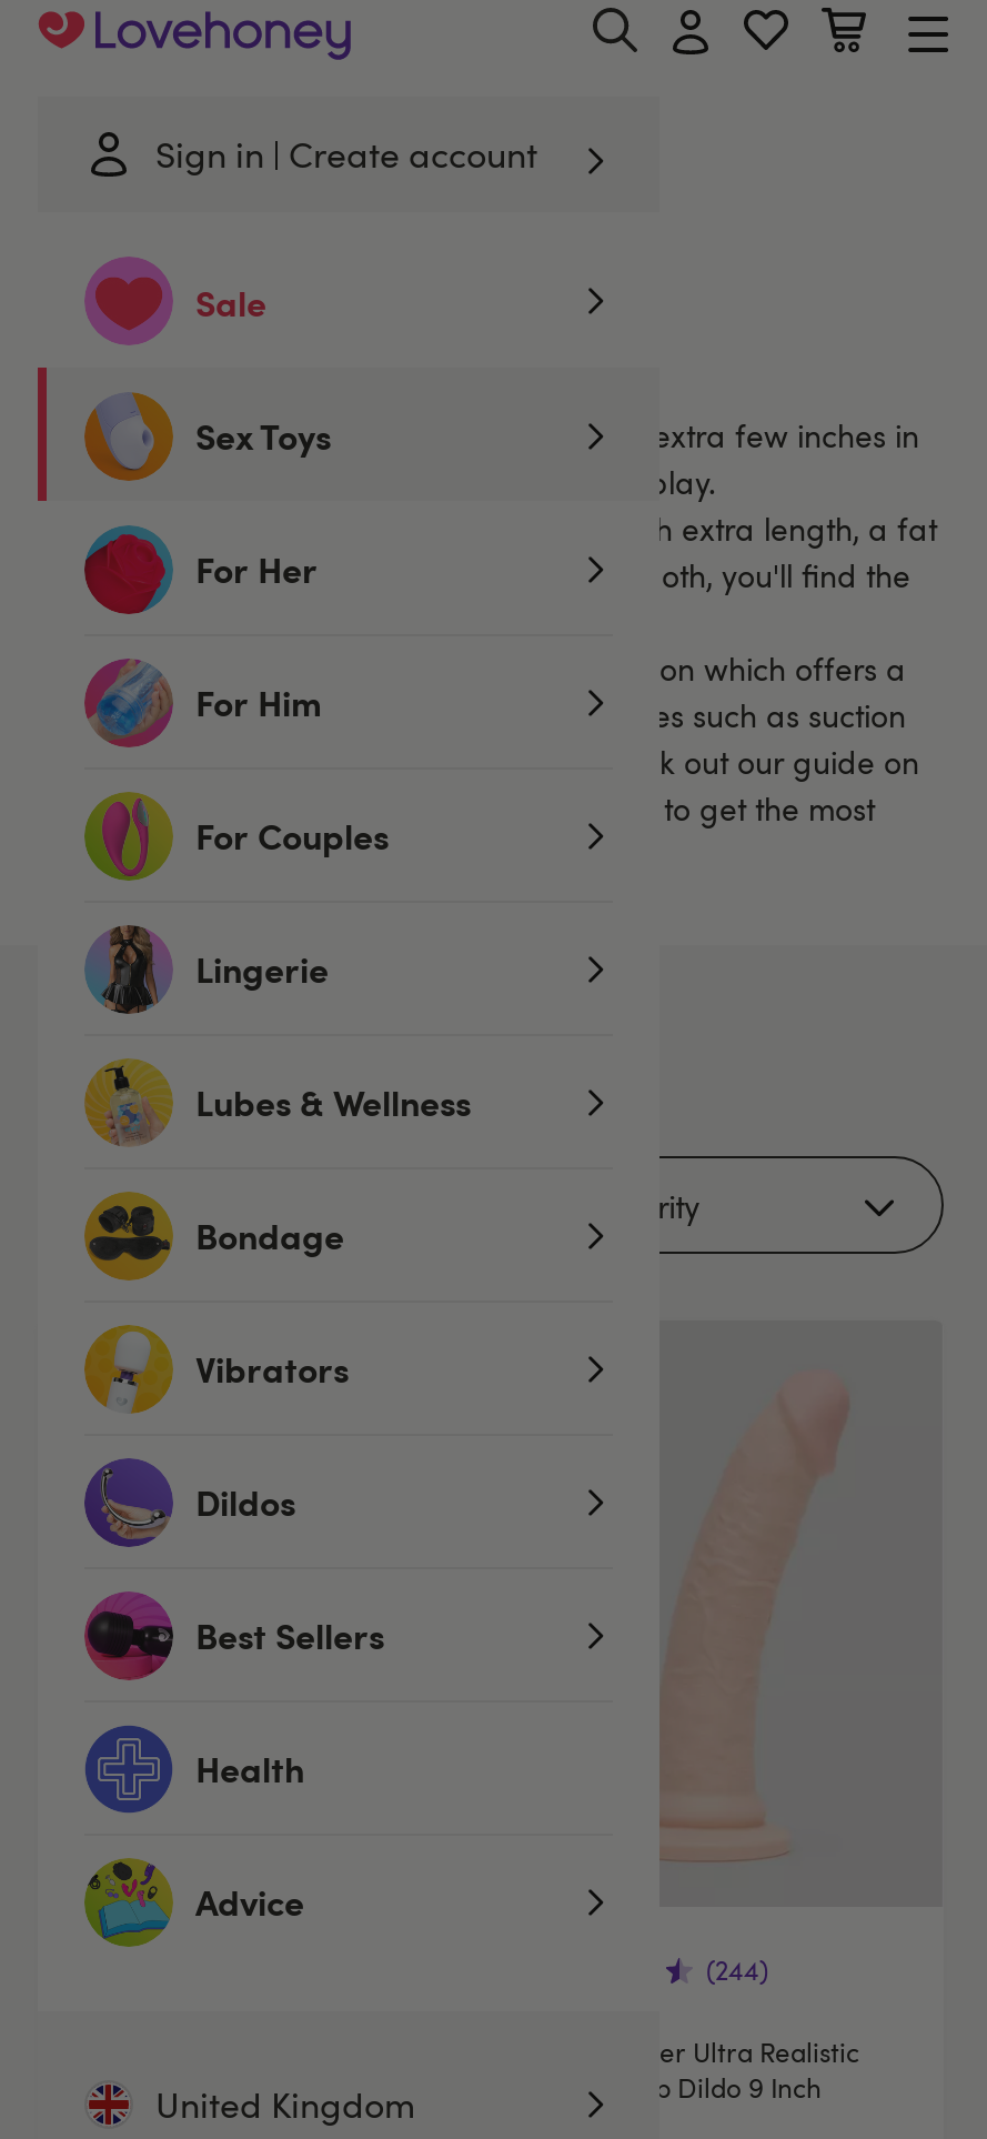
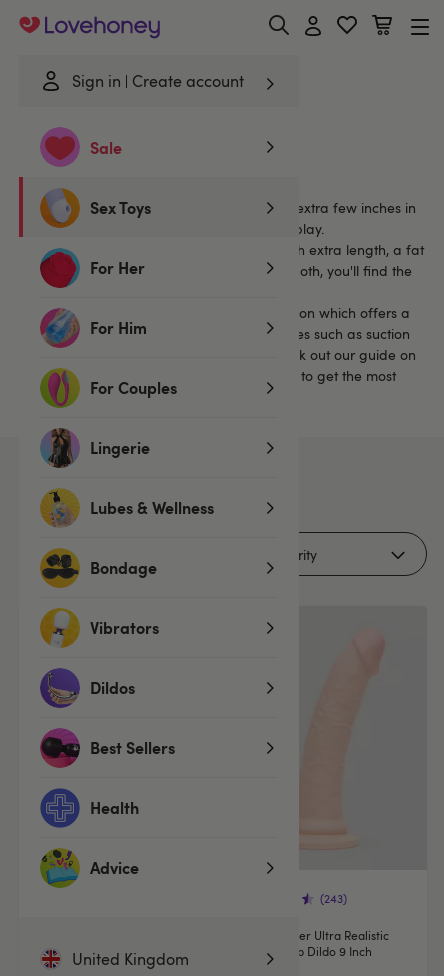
- (244)
+ (243)
